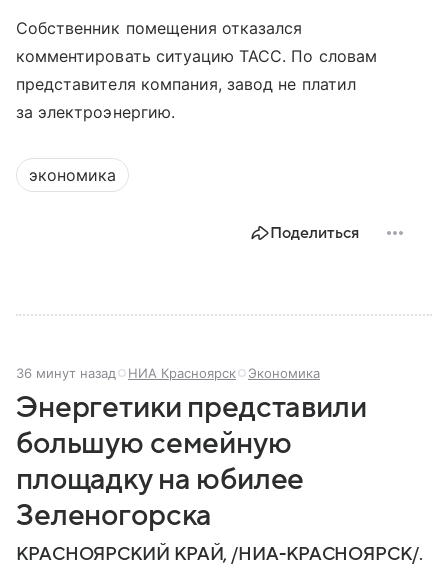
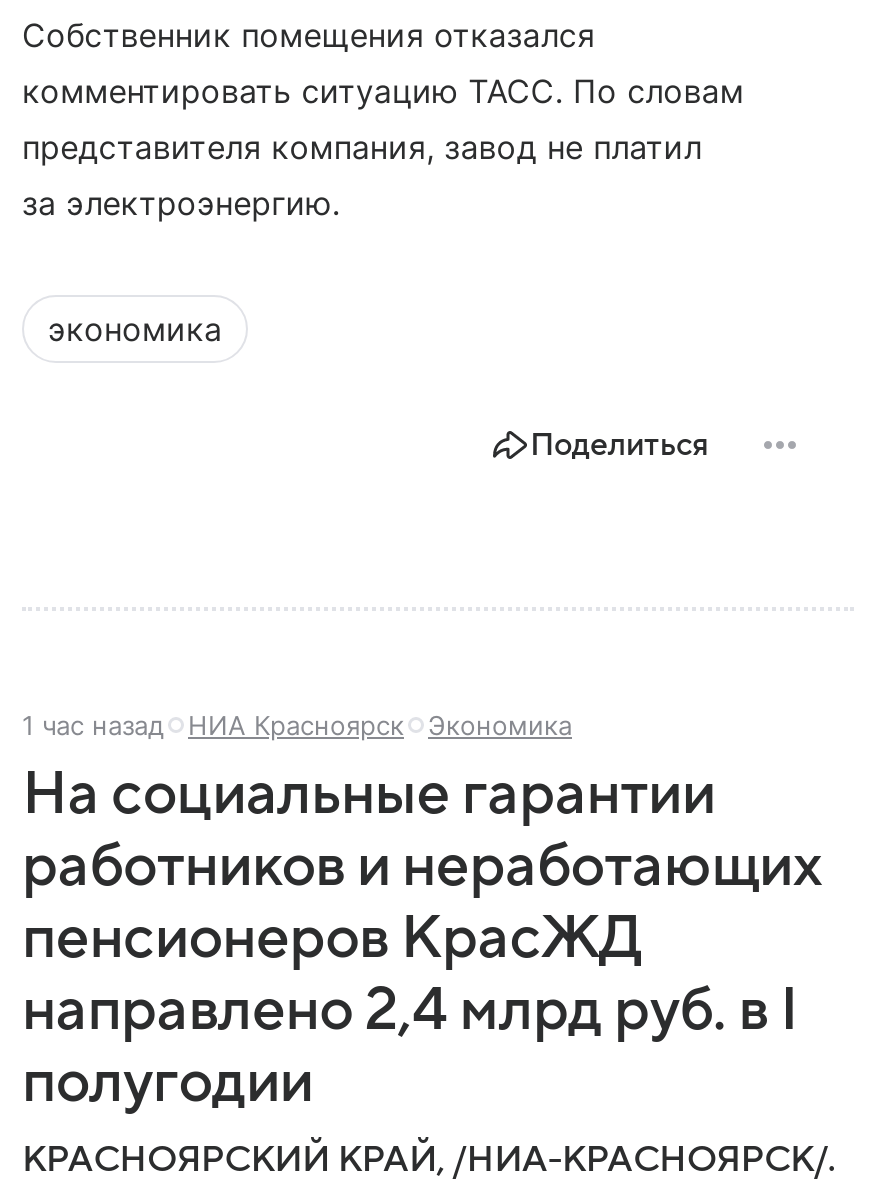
- 36 минут назад НИА Красноярск Экономика
+ 1 час назад НИА Красноярск Экономика

- Энергетики представили
- большую семейную
- площадку на юбилее
- Зеленогорска
+ На социальные гарантии
+ работников и неработающих
+ пенсионеров КрасЖД
+ направлено 2,4 млрд руб. в I
+ полугодии
